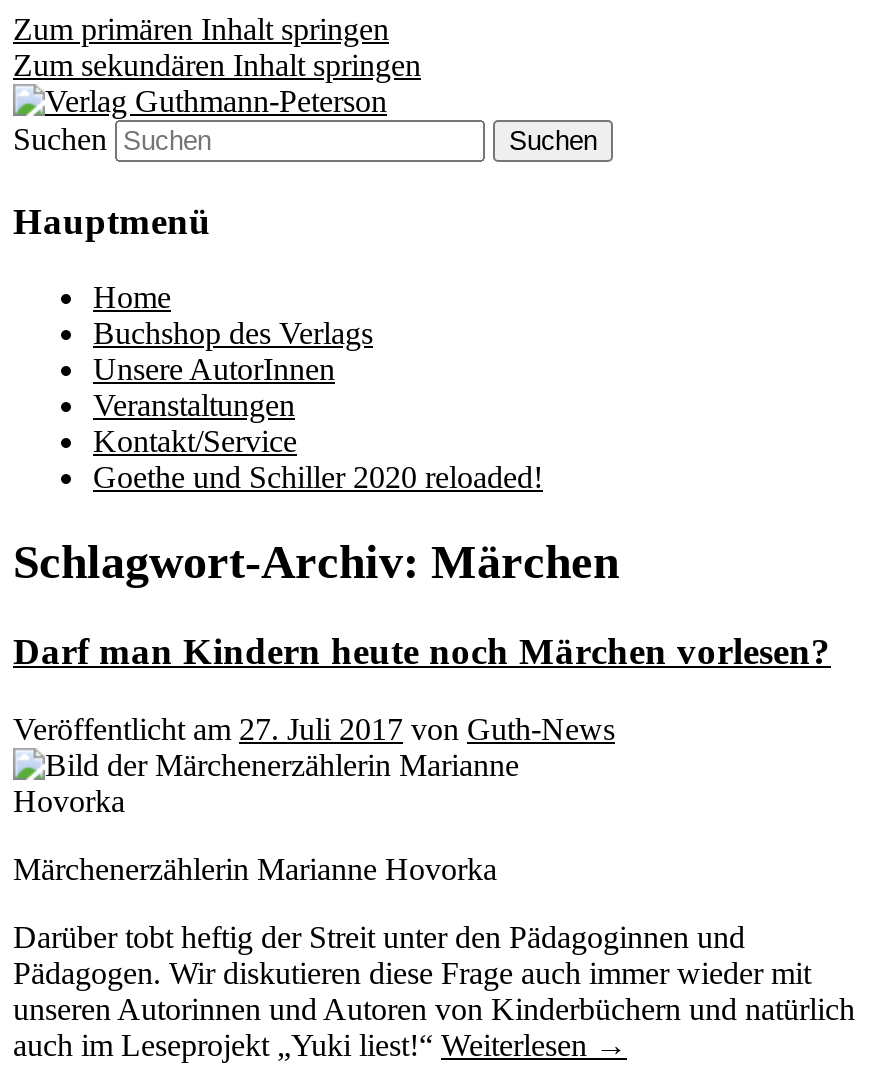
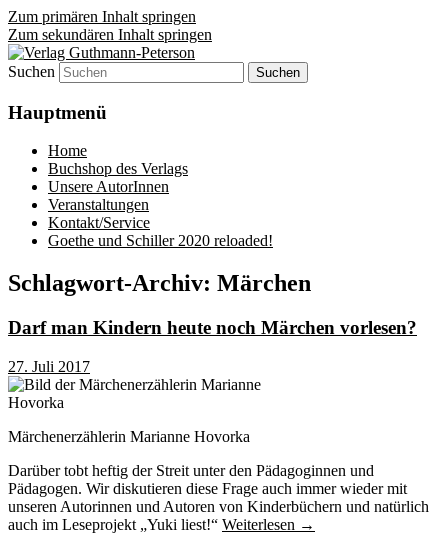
- Veröffentlicht am 27. Juli 2017 von Guth-News
+ 27. Juli 2017
